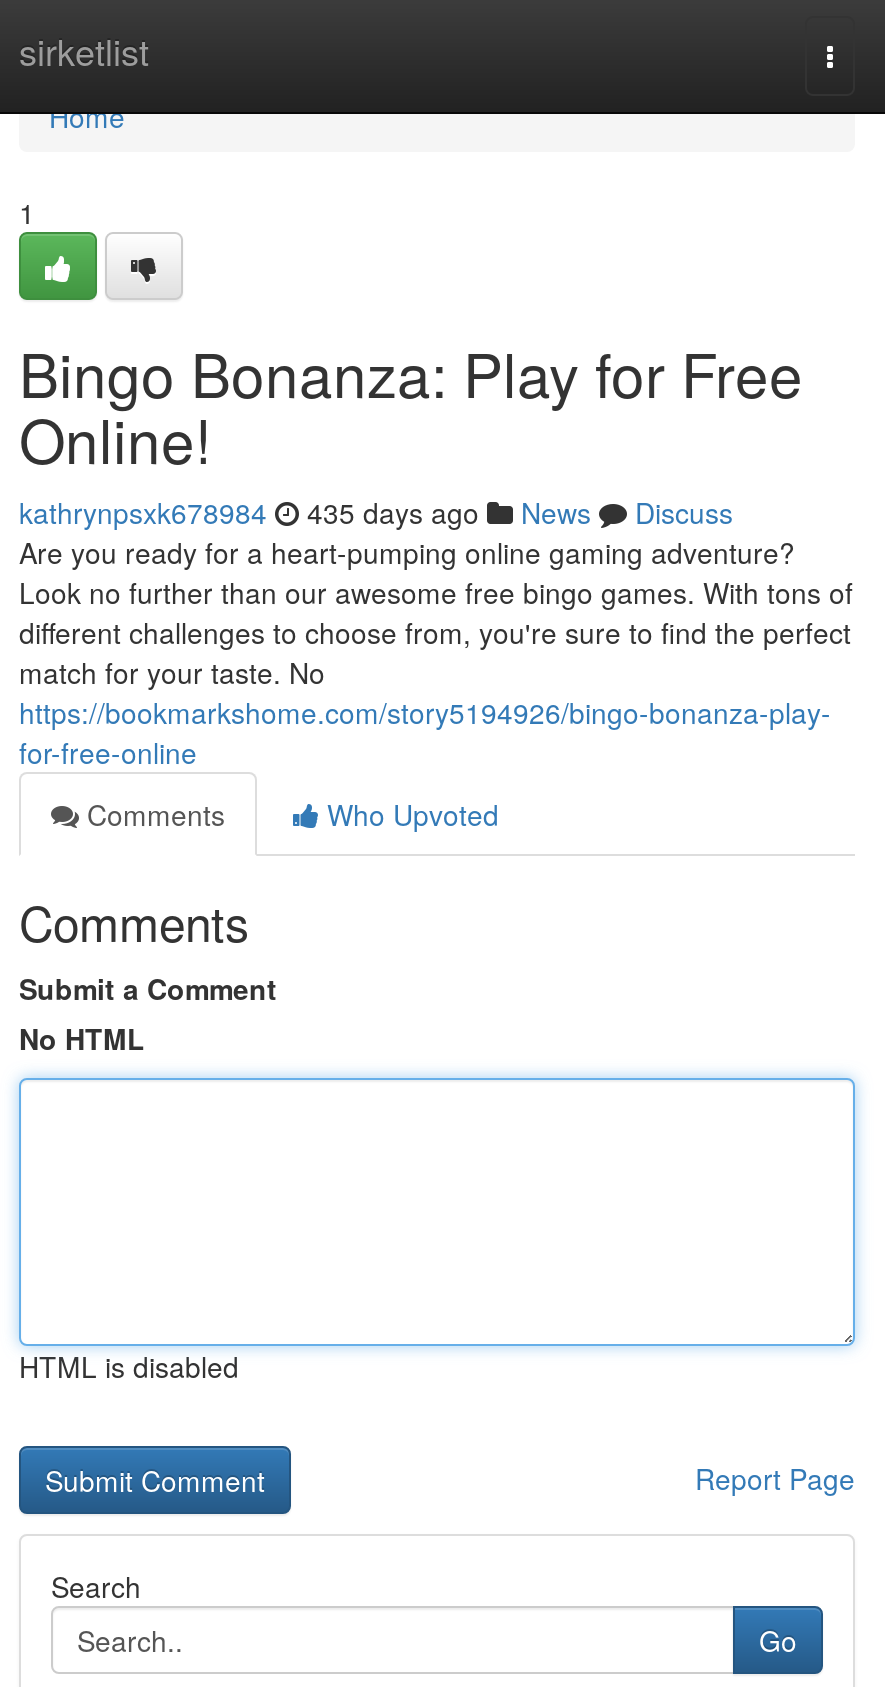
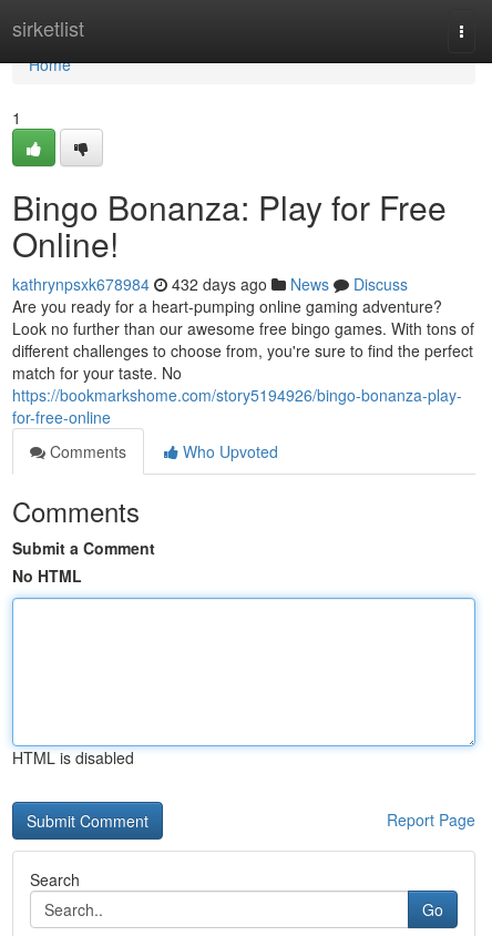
- kathrynpsxk678984 435 days ago News Discuss
+ kathrynpsxk678984 432 days ago News Discuss
